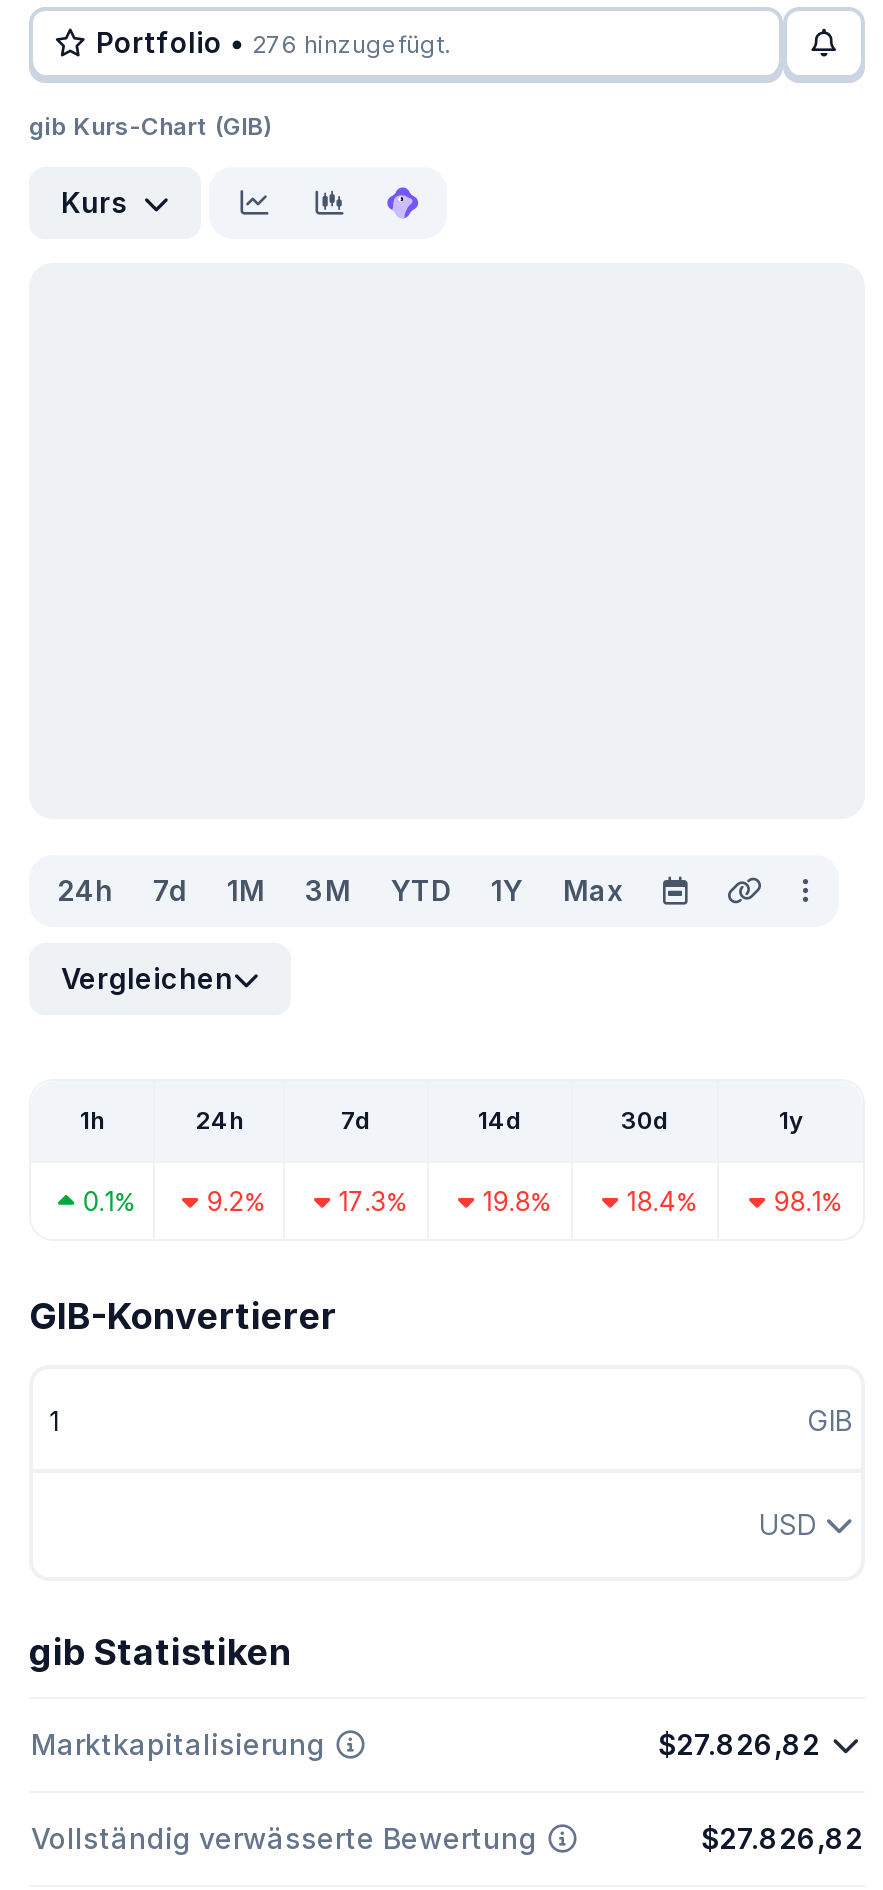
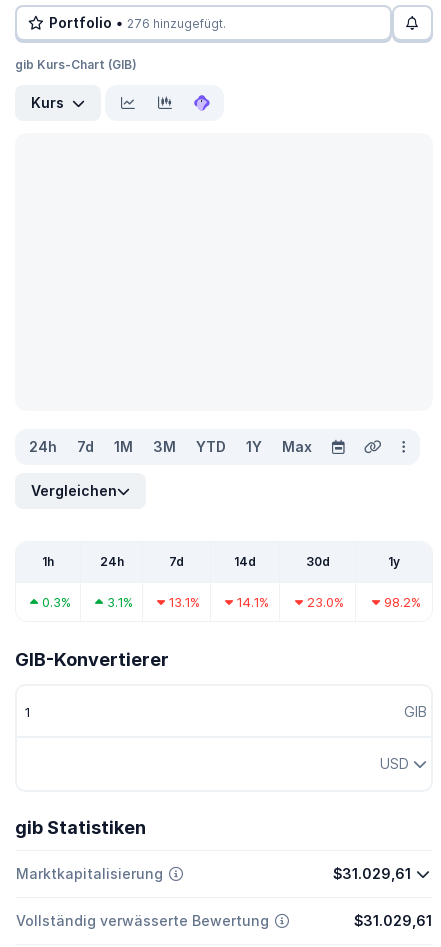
- 0.1%
+ 0.3%

- 9.2%
+ 3.1%

- 17.3%
+ 13.1%

- 19.8%
+ 14.1%

- 18.4%
+ 23.0%

- 98.1%
+ 98.2%

- $27.826,82
+ $31.029,61

- $27.826,82
+ $31.029,61
